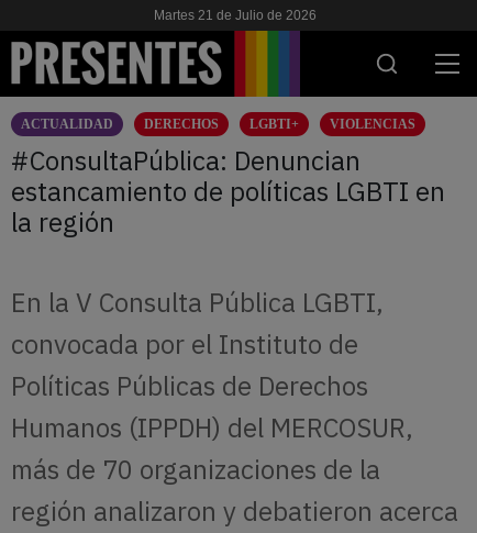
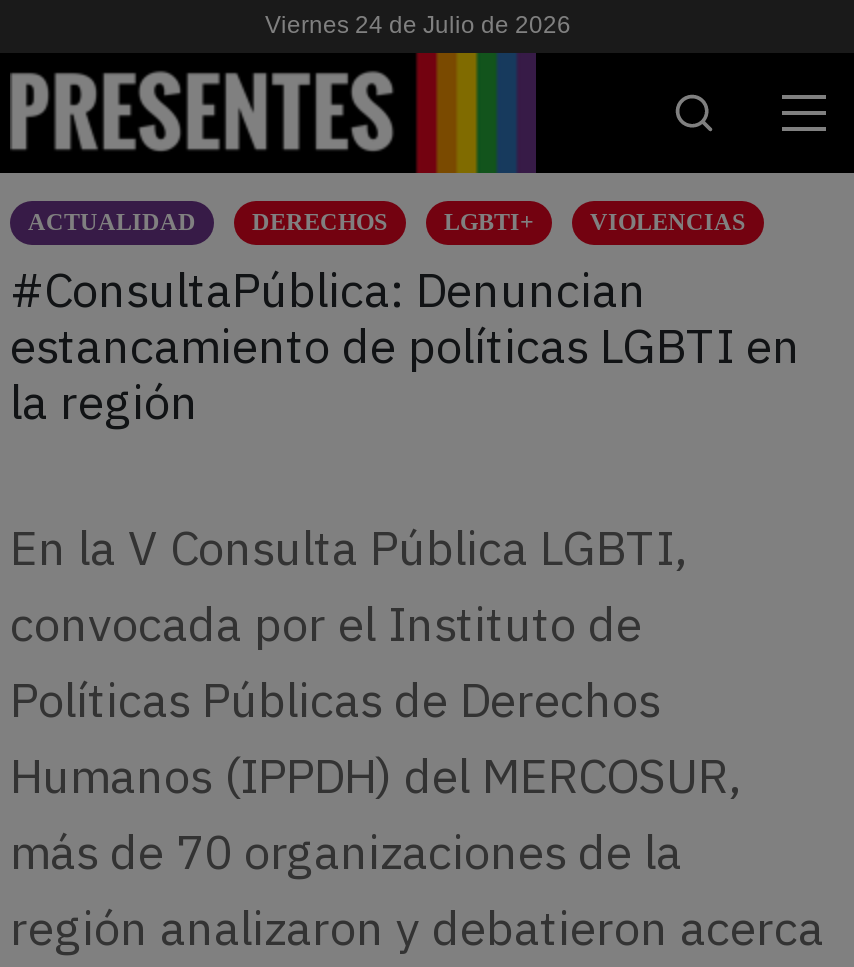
- Martes 21 de Julio de 2026
+ Viernes 24 de Julio de 2026
